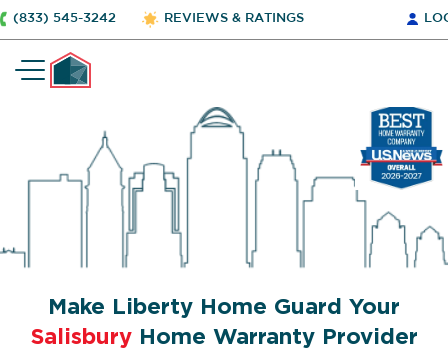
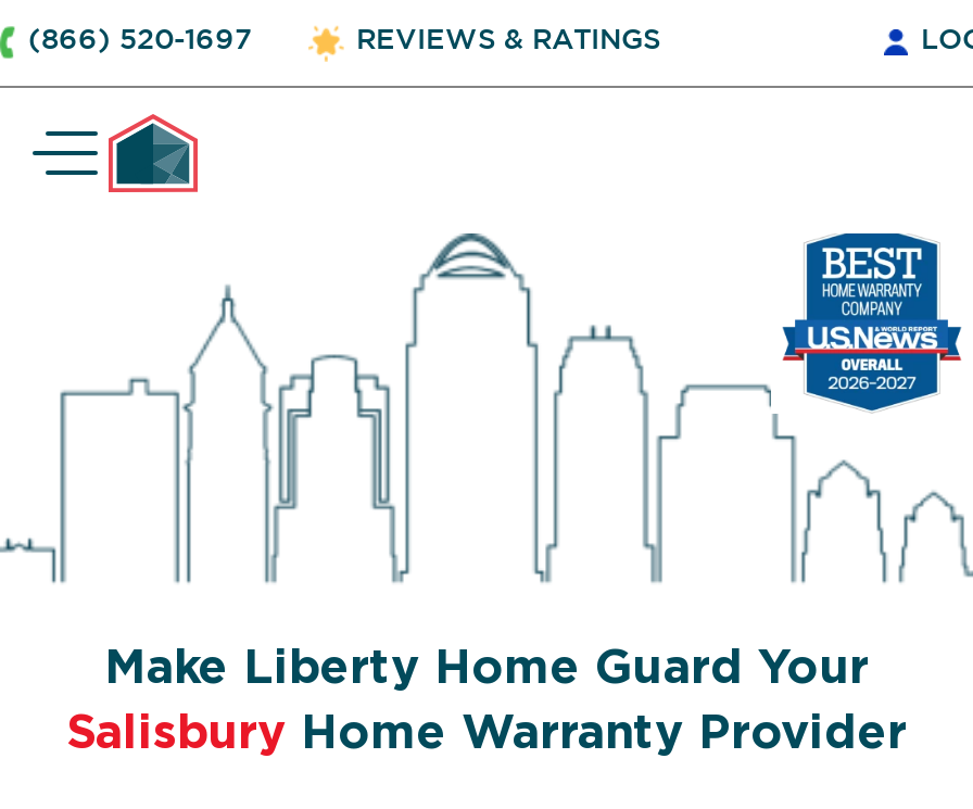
- (833) 545-3242
+ (866) 520-1697
